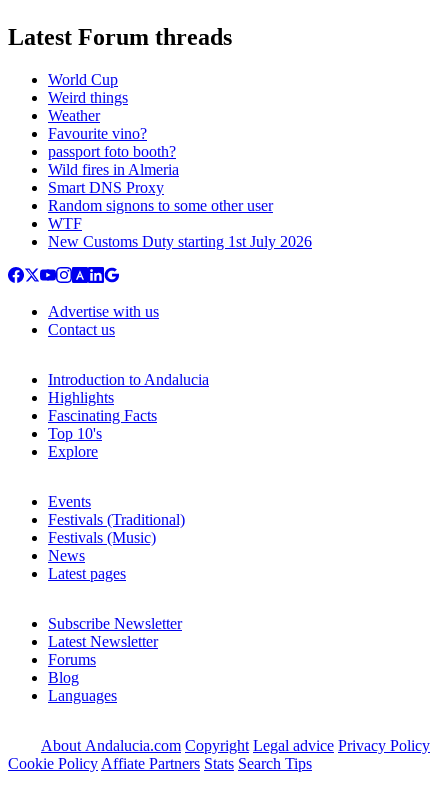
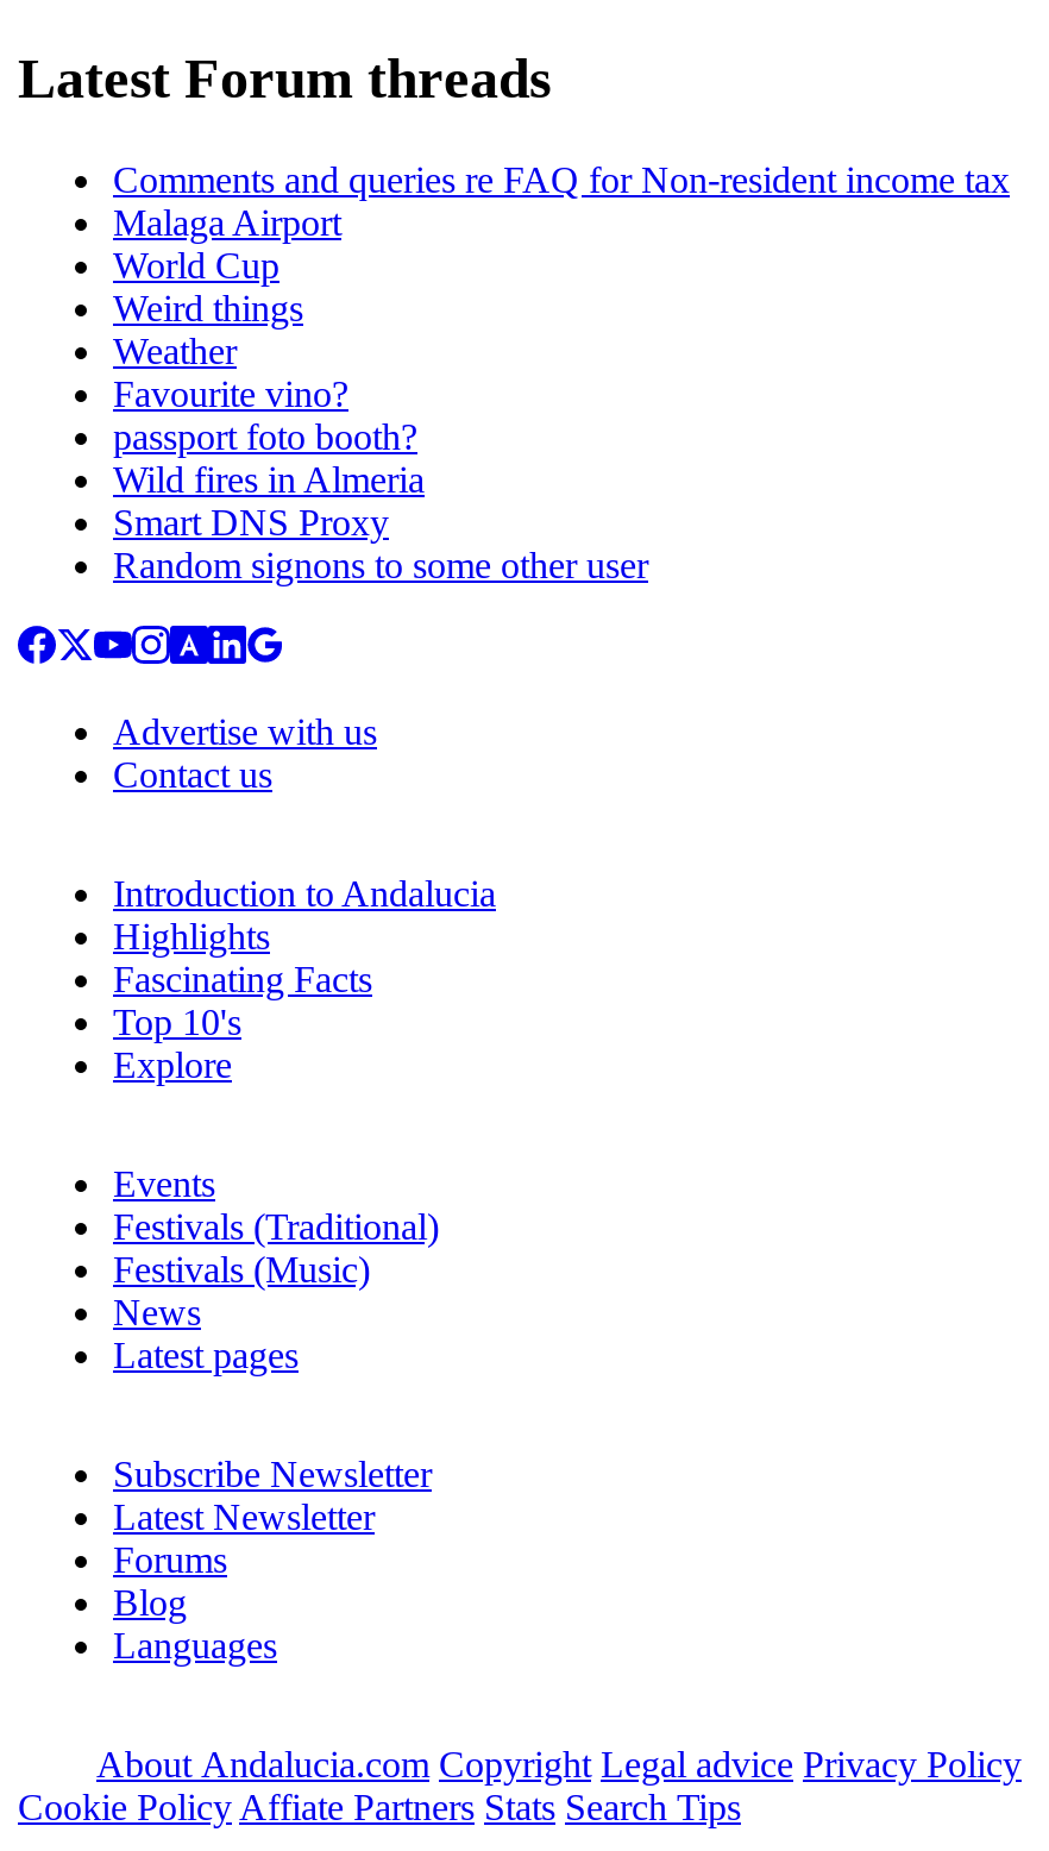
+ Comments and queries re FAQ for Non-resident income tax
+ Malaga Airport

moved down: World Cup | Weird things | Weather | Favourite vino? | passport foto booth? | Wild fires in Almeria | Smart DNS Proxy | Random signons to some other user

- WTF
- New Customs Duty starting 1st July 2026
